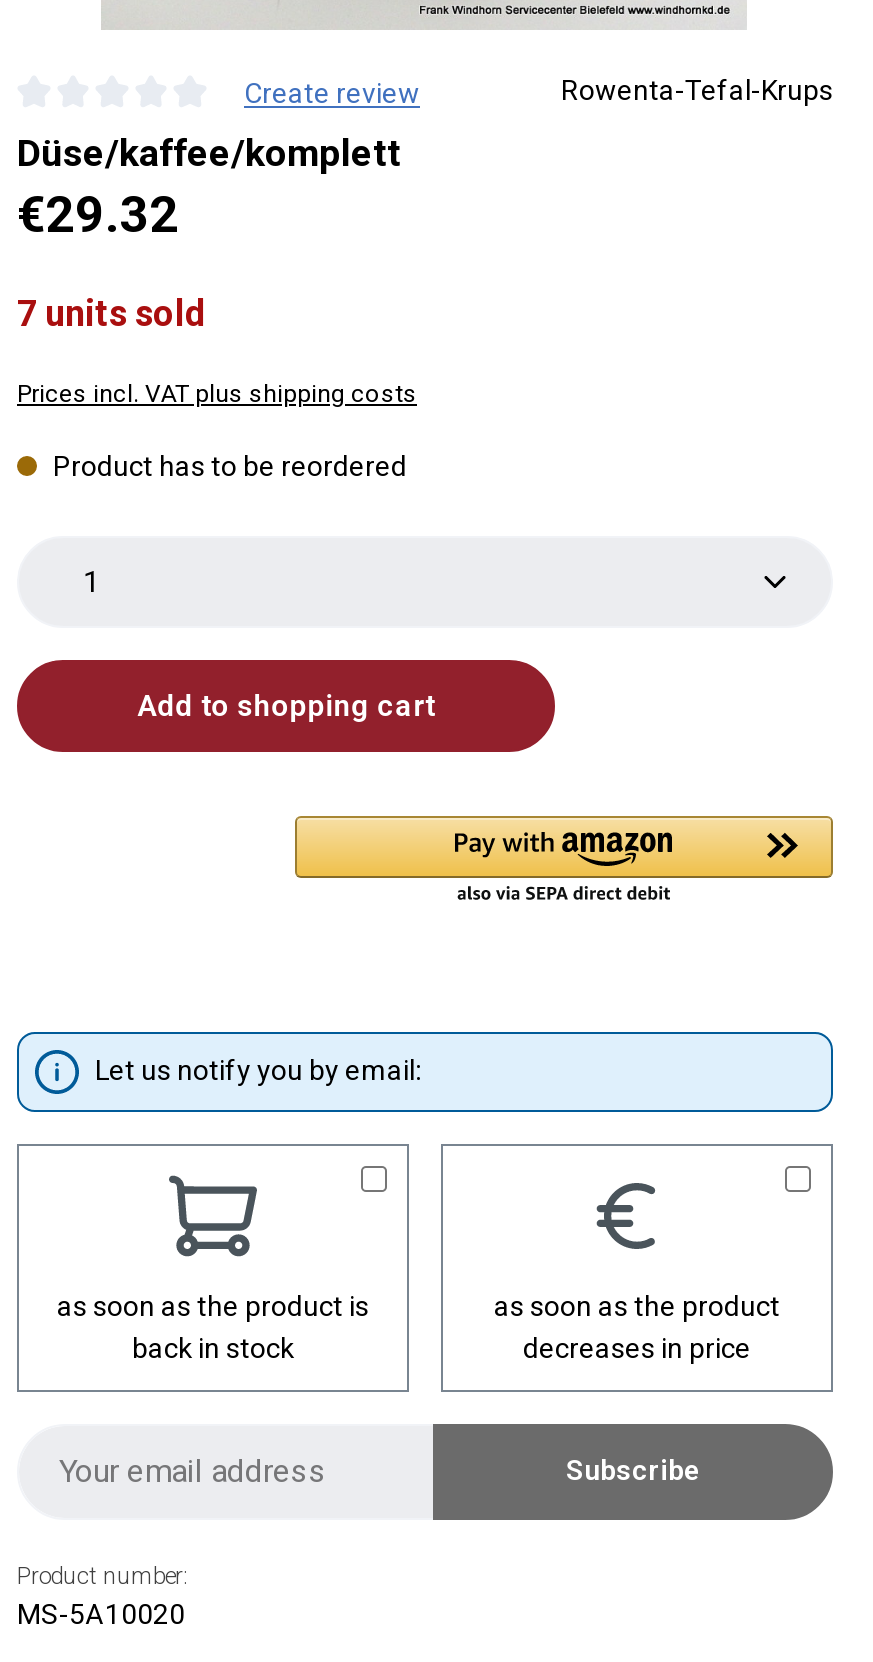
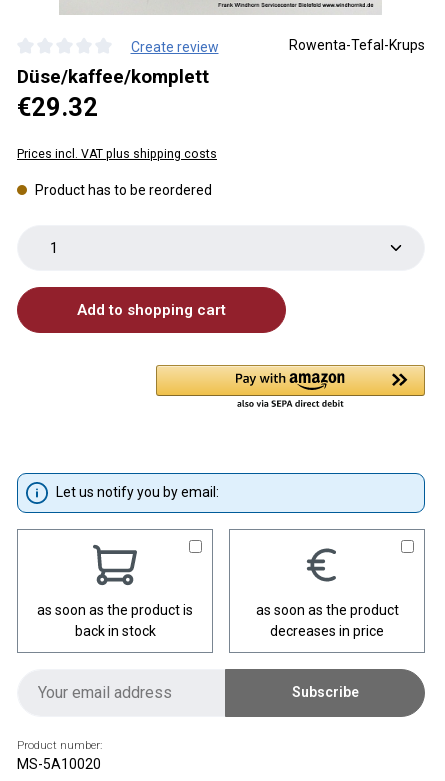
- 7 units sold
